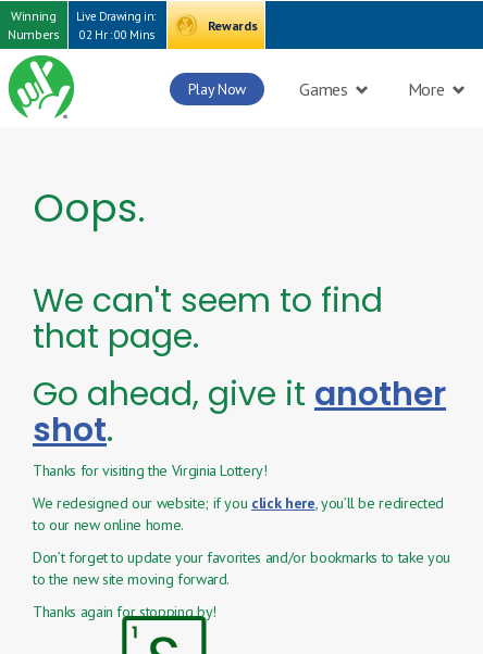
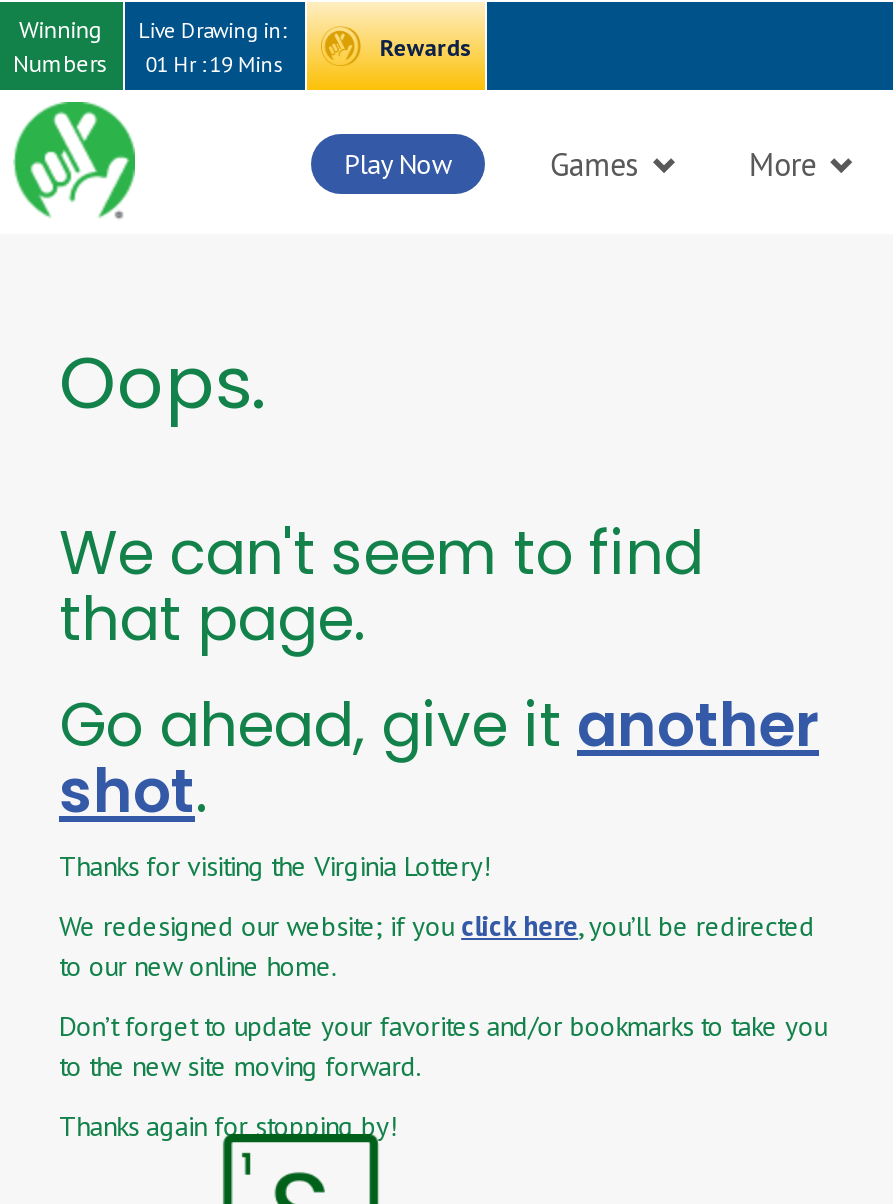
- Numbers 02 Hr : 00 Mins
+ Numbers 01 Hr : 19 Mins
